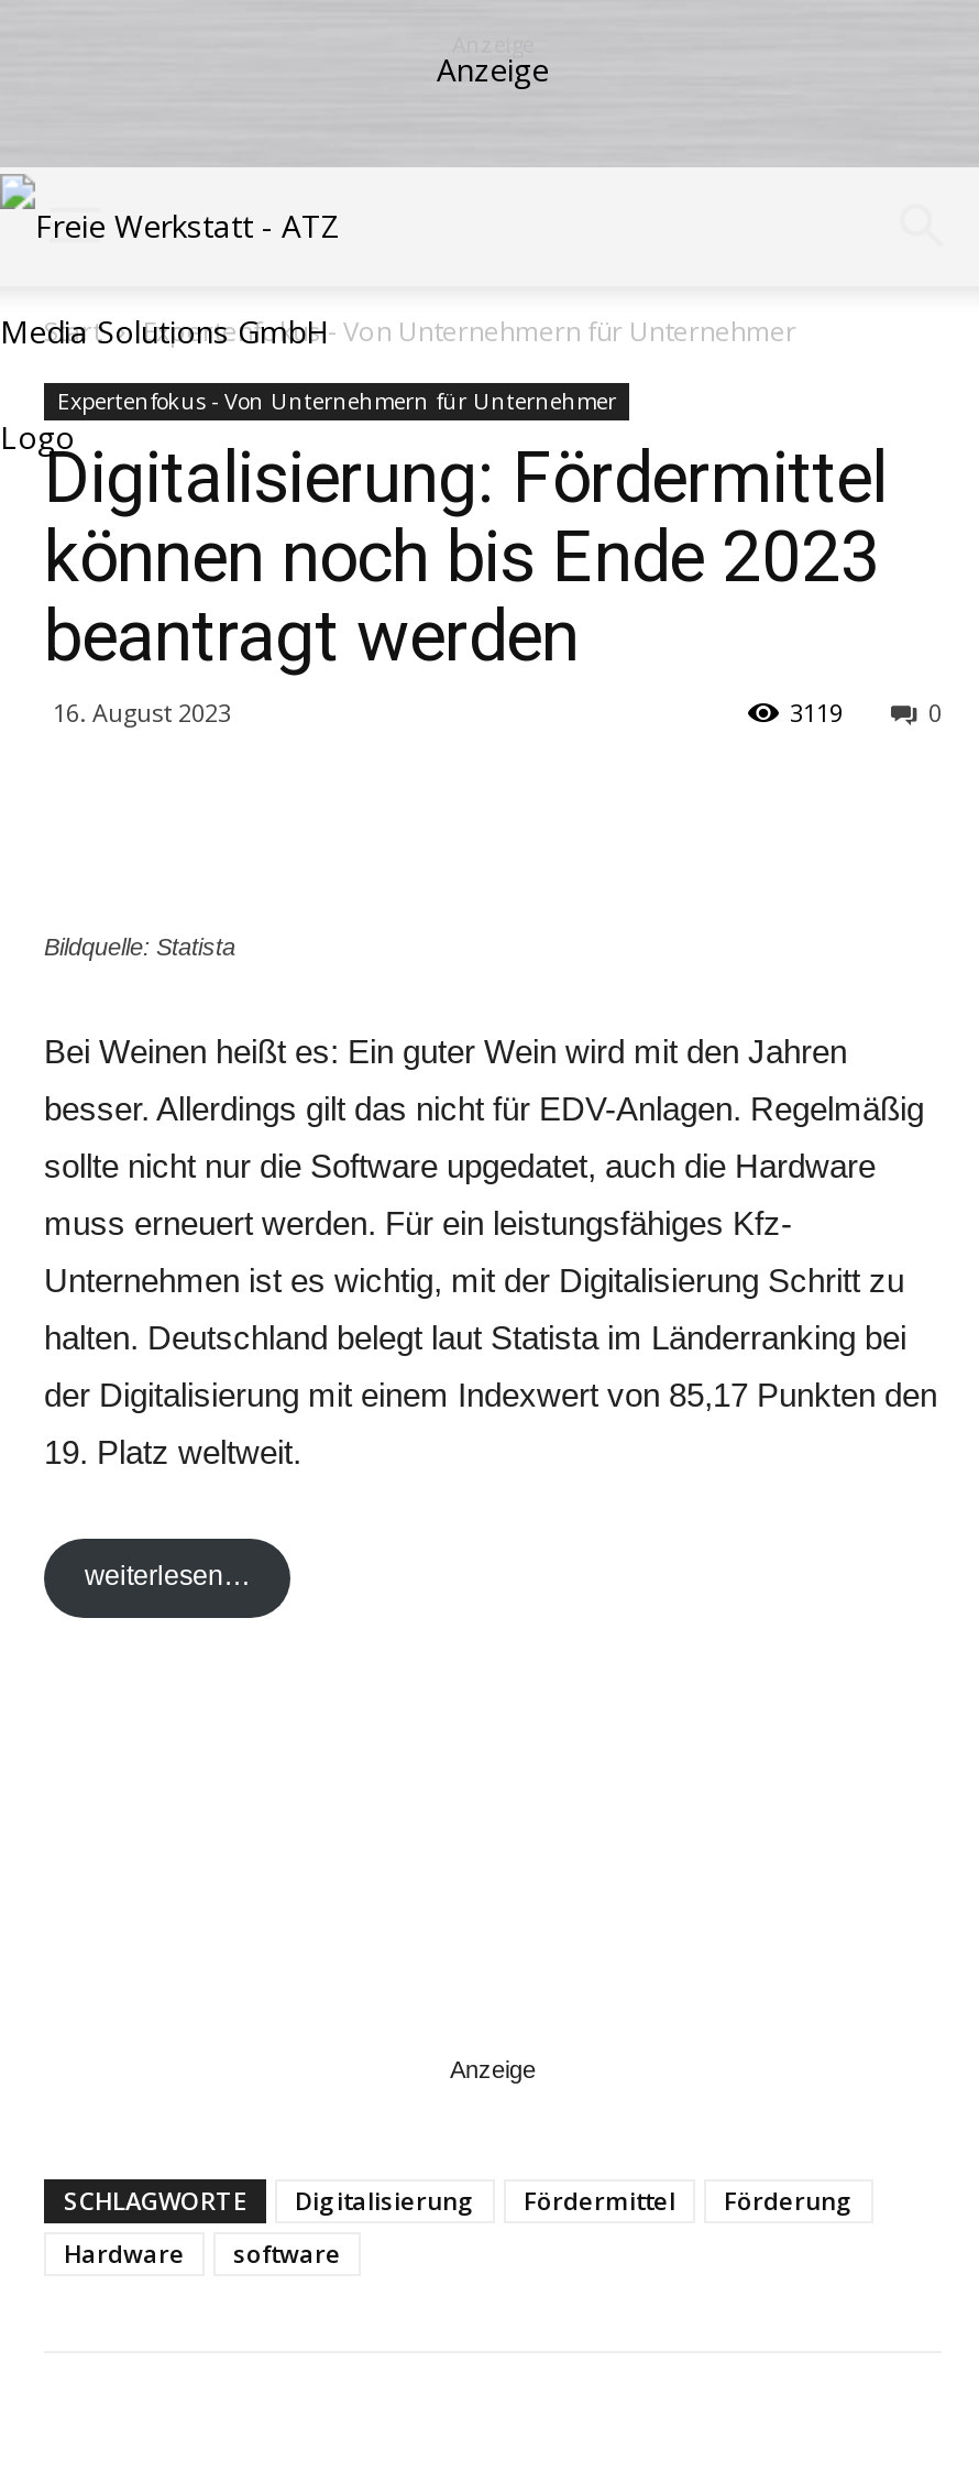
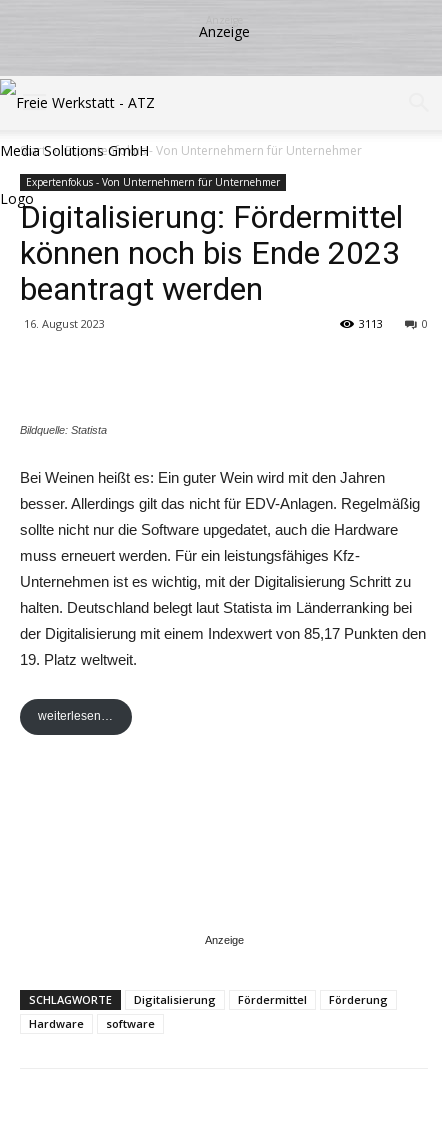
- 3119
+ 3113
